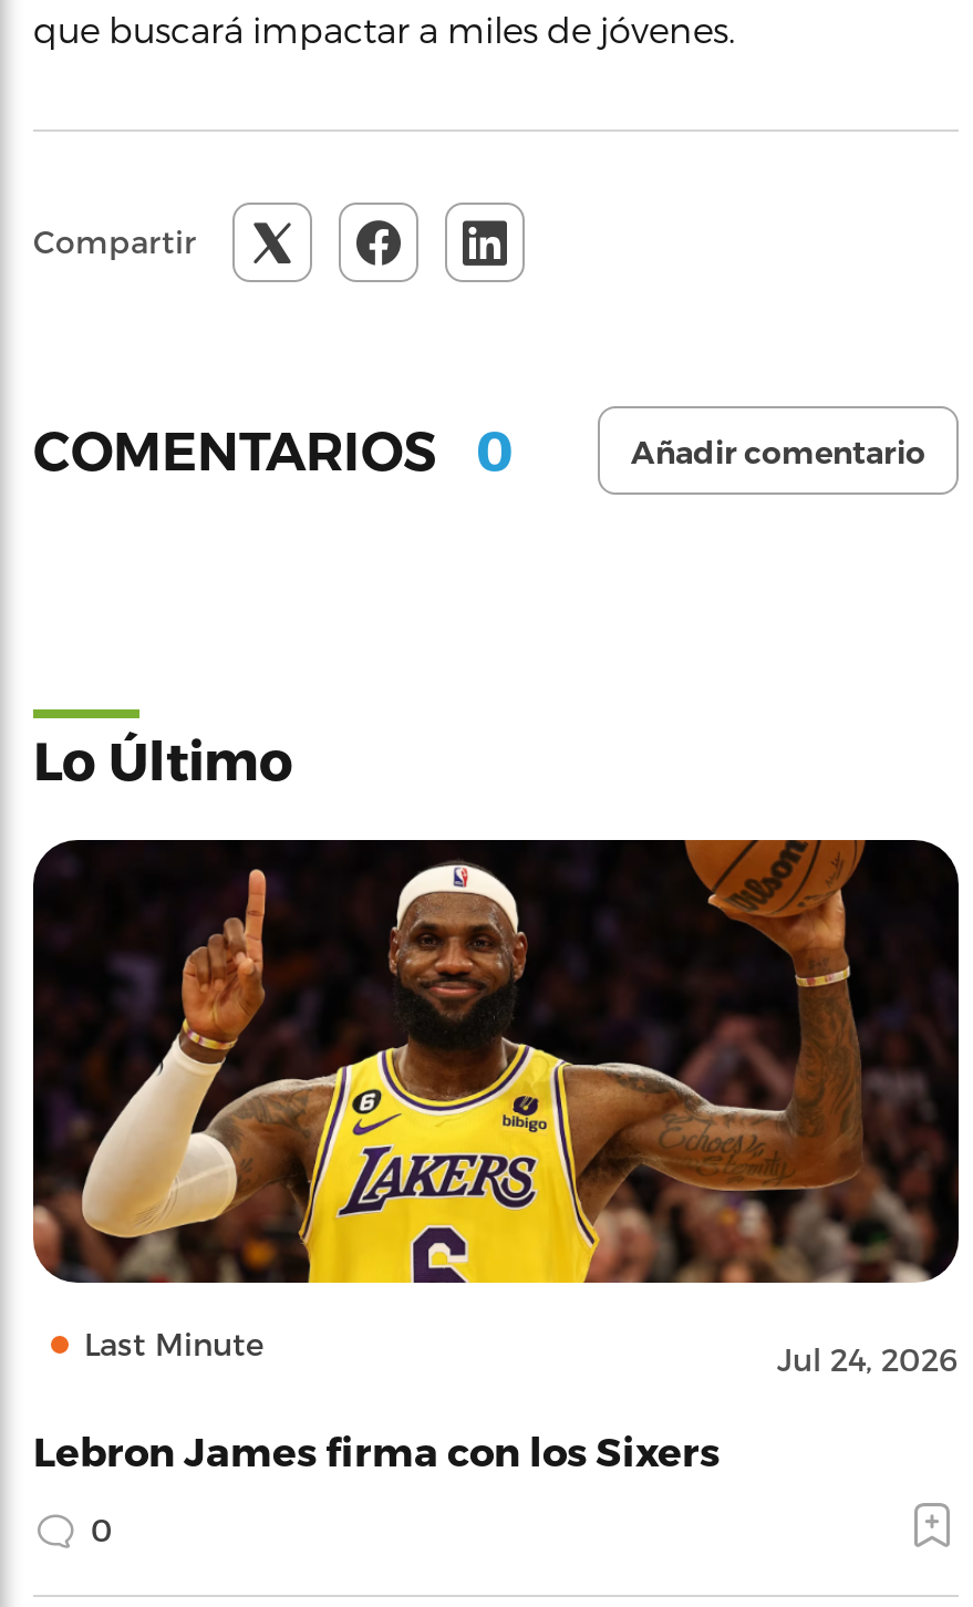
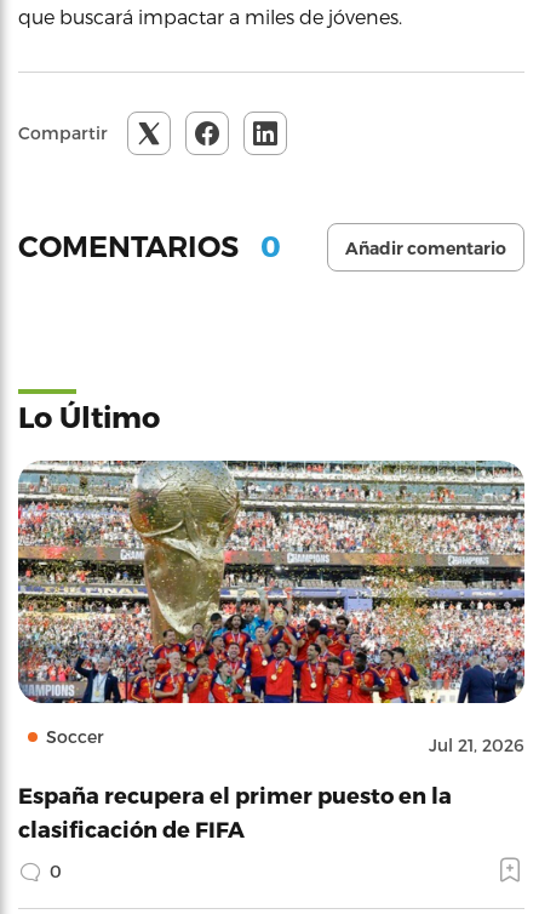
- [image]
- Last Minute
- Jul 24, 2026
+ [image]
+ Soccer
+ Jul 21, 2026

- Lebron James firma con los Sixers
+ España recupera el primer puesto en la
+ clasificación de FIFA
